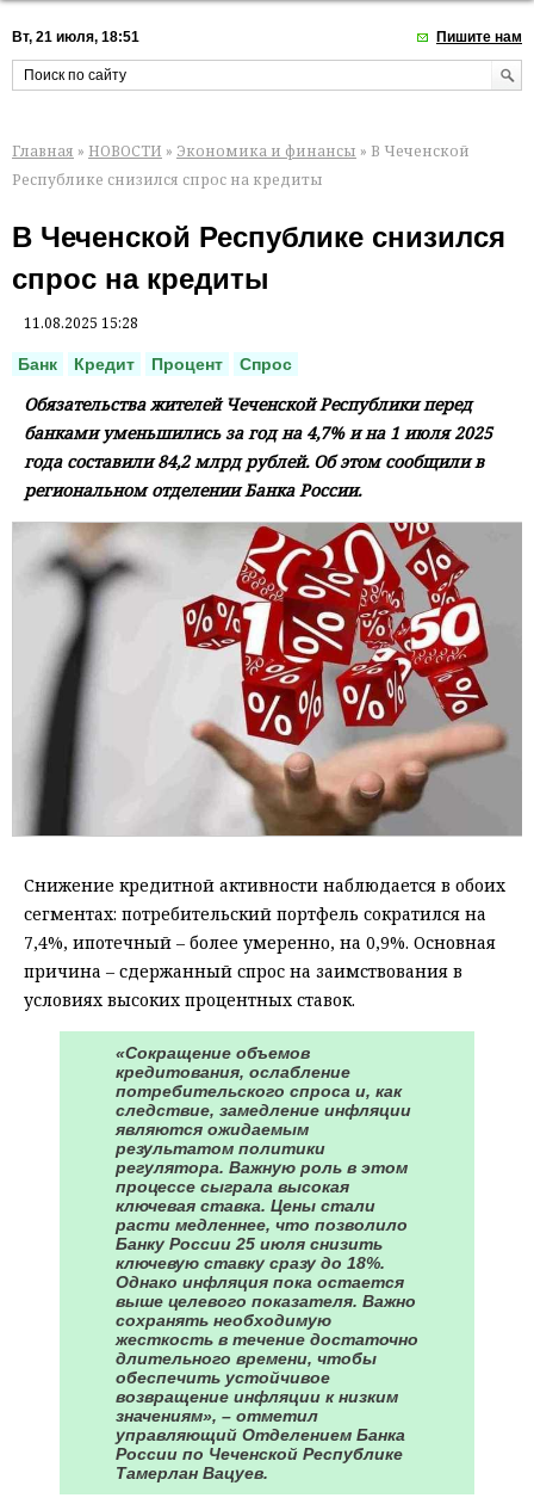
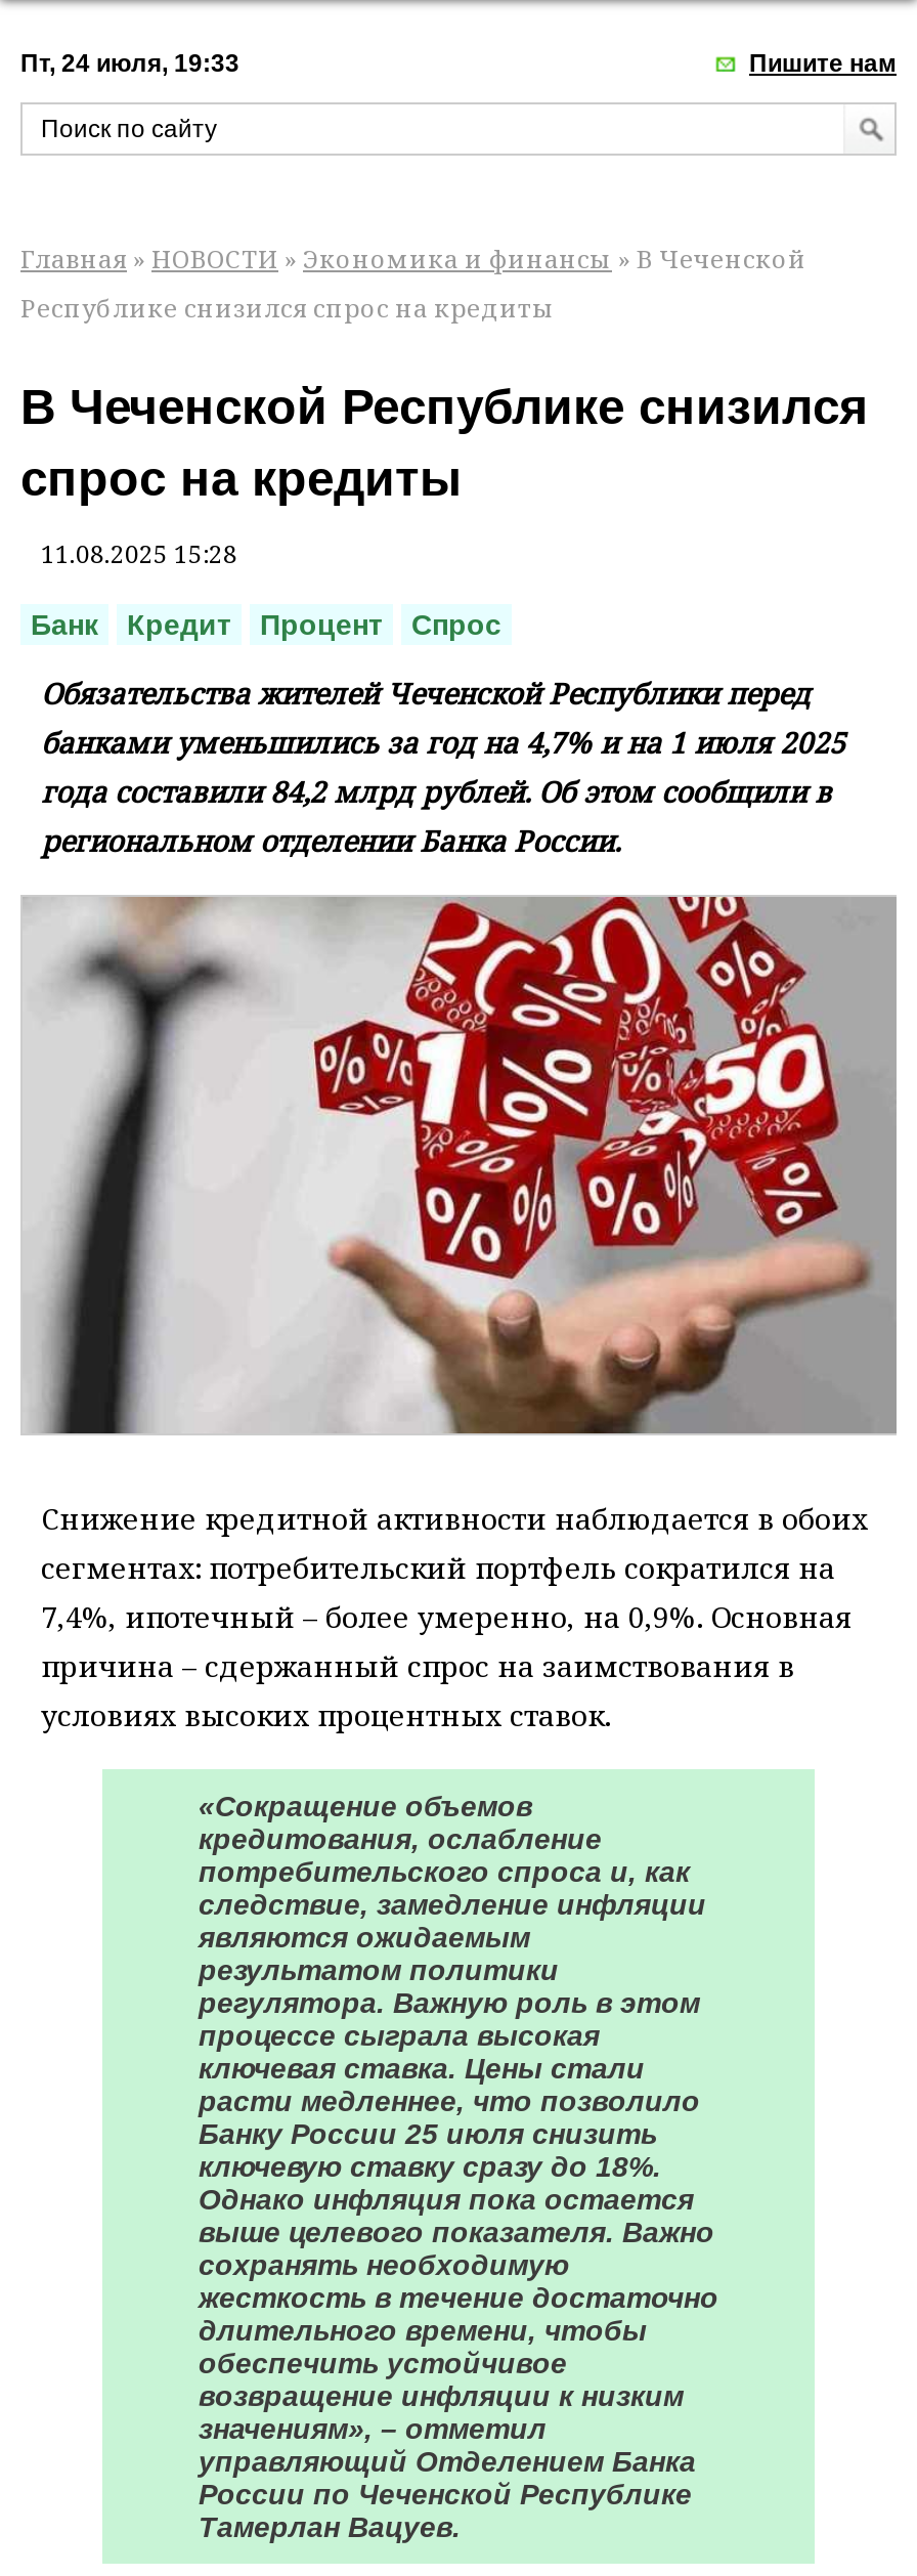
- Вт, 21 июля, 18:51
+ Пт, 24 июля, 19:33
